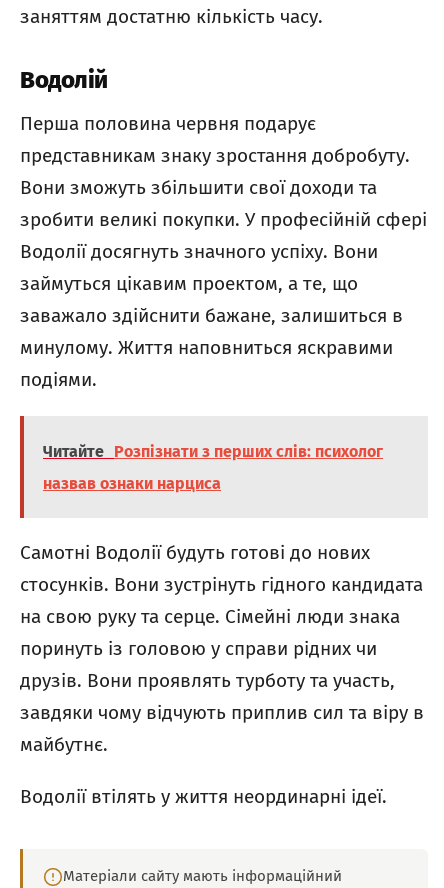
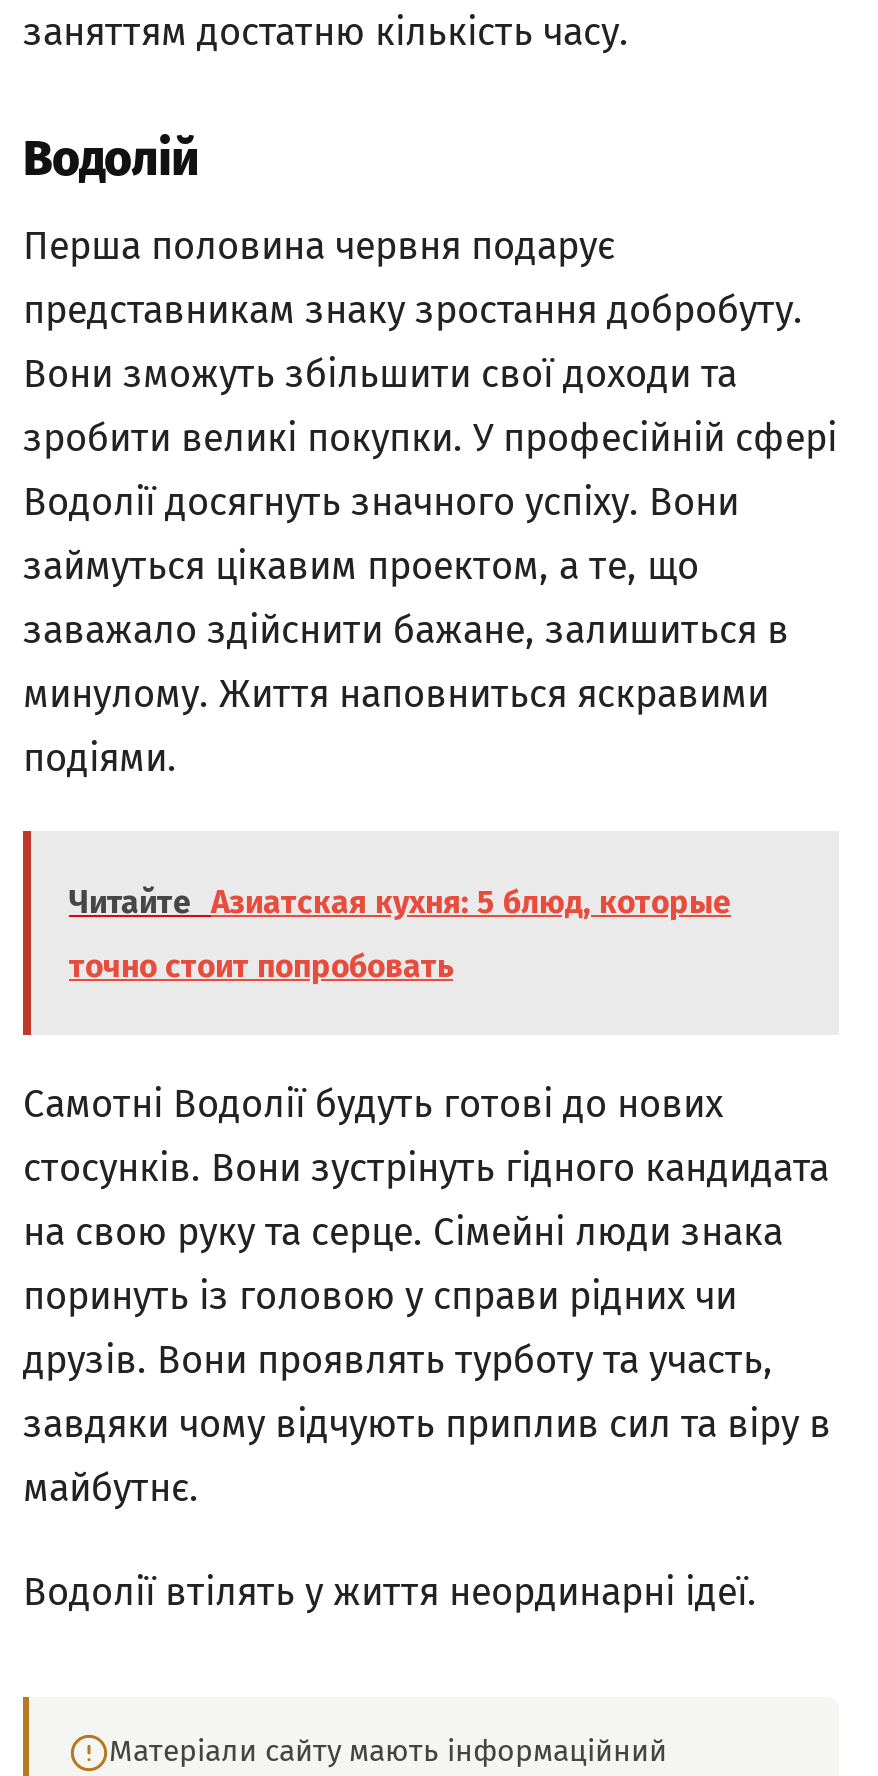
- Читайте Розпізнати з перших слів: психолог
+ Читайте Азиатская кухня: 5 блюд, которые

- назвав ознаки нарциса
+ точно стоит попробовать
